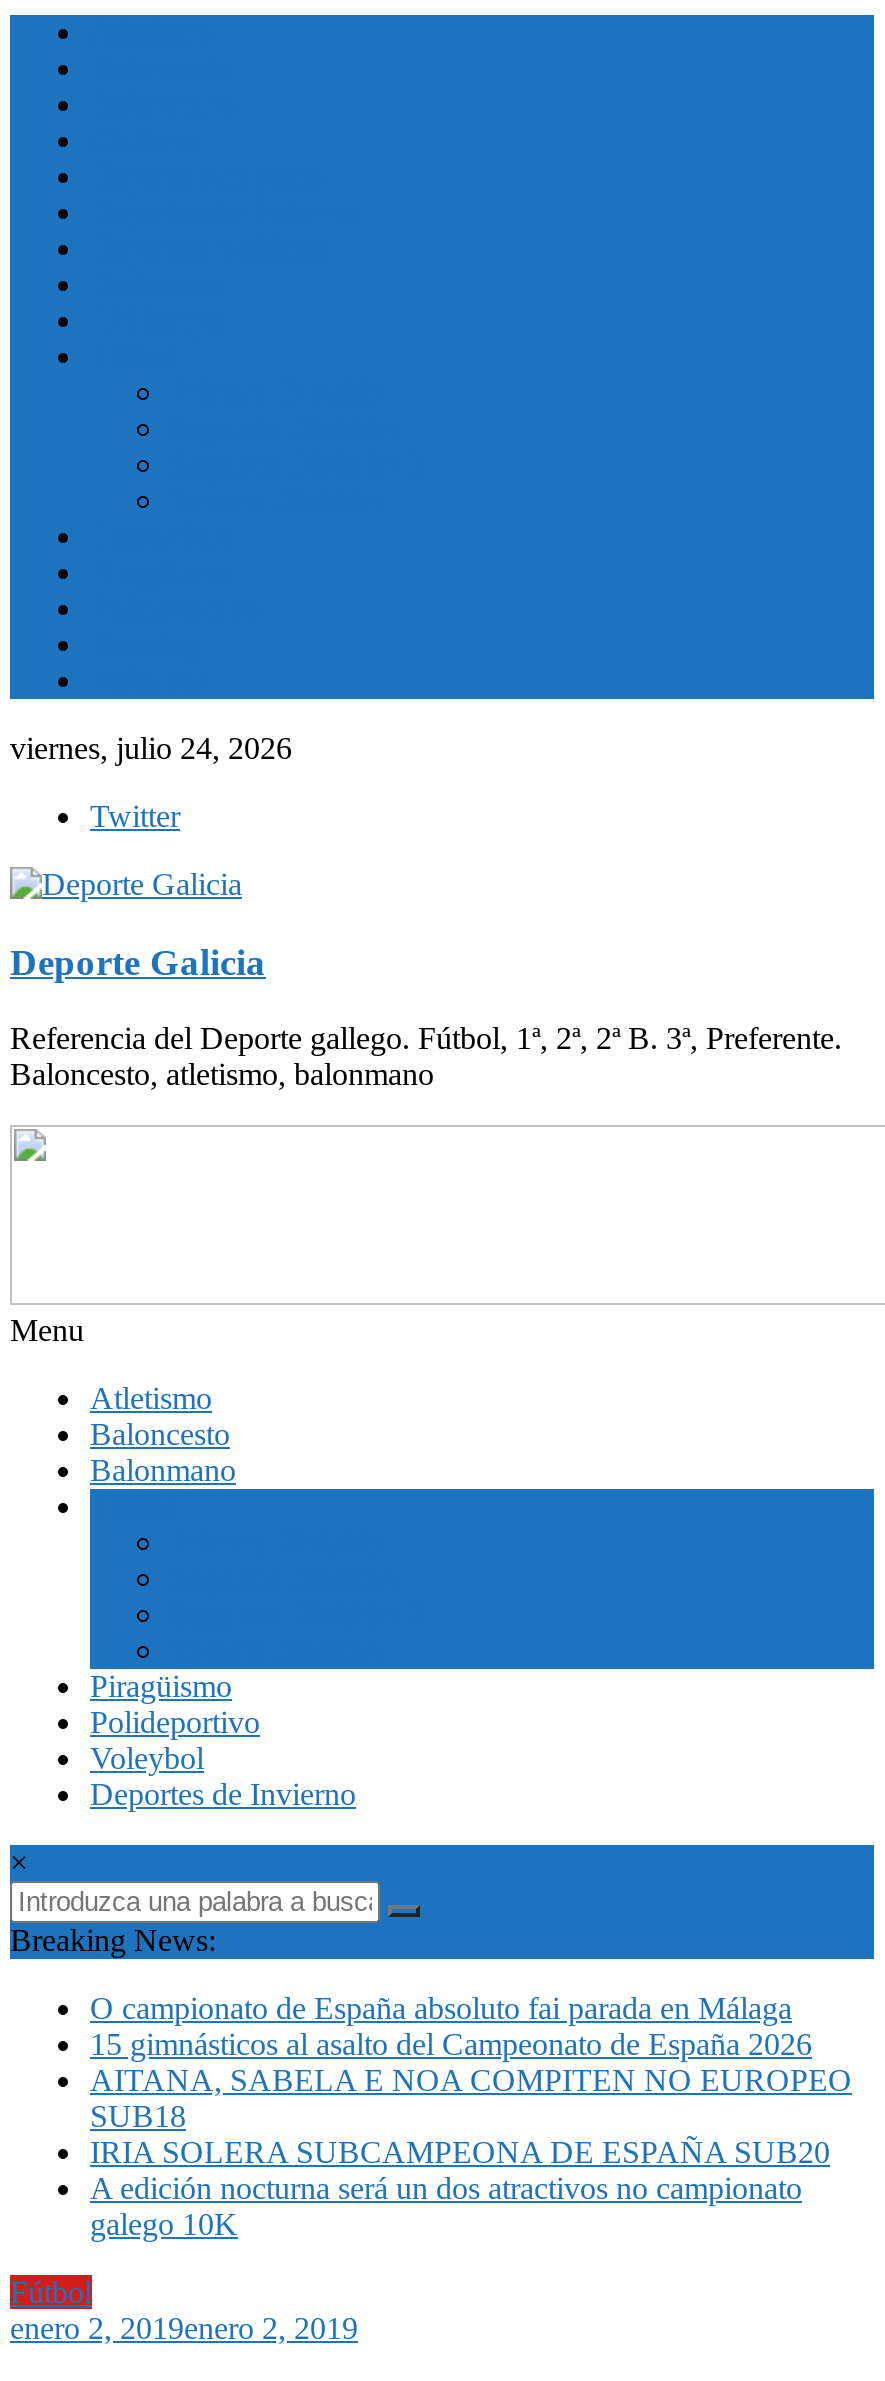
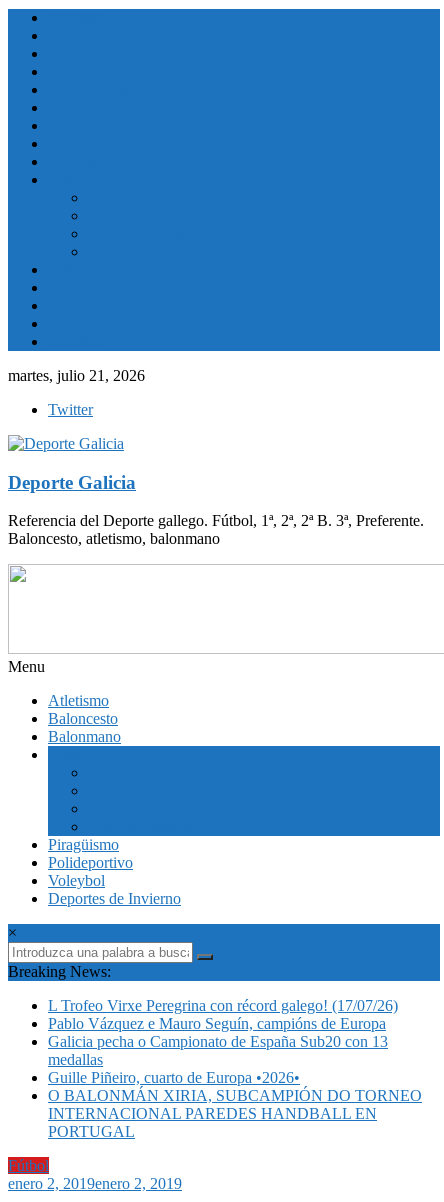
- viernes, julio 24, 2026
+ martes, julio 21, 2026

- O campionato de España absoluto fai parada en Málaga
- 15 gimnásticos al asalto del Campeonato de España 2026
- AITANA, SABELA E NOA COMPITEN NO EUROPEO
- SUB18
- IRIA SOLERA SUBCAMPEONA DE ESPAÑA SUB20
- A edición nocturna será un dos atractivos no campionato
- galego 10K
+ L Trofeo Virxe Peregrina con récord galego! (17/07/26)
+ Pablo Vázquez e Mauro Seguín, campións de Europa
+ Galicia pecha o Campionato de España Sub20 con 13
+ medallas
+ Guille Piñeiro, cuarto de Europa •2026•
+ O BALONMÁN XIRIA, SUBCAMPIÓN DO TORNEO
+ INTERNACIONAL PAREDES HANDBALL EN
+ PORTUGAL
